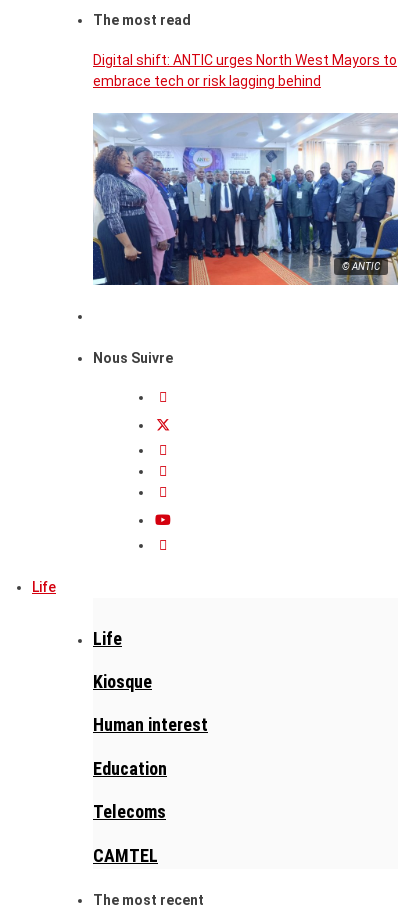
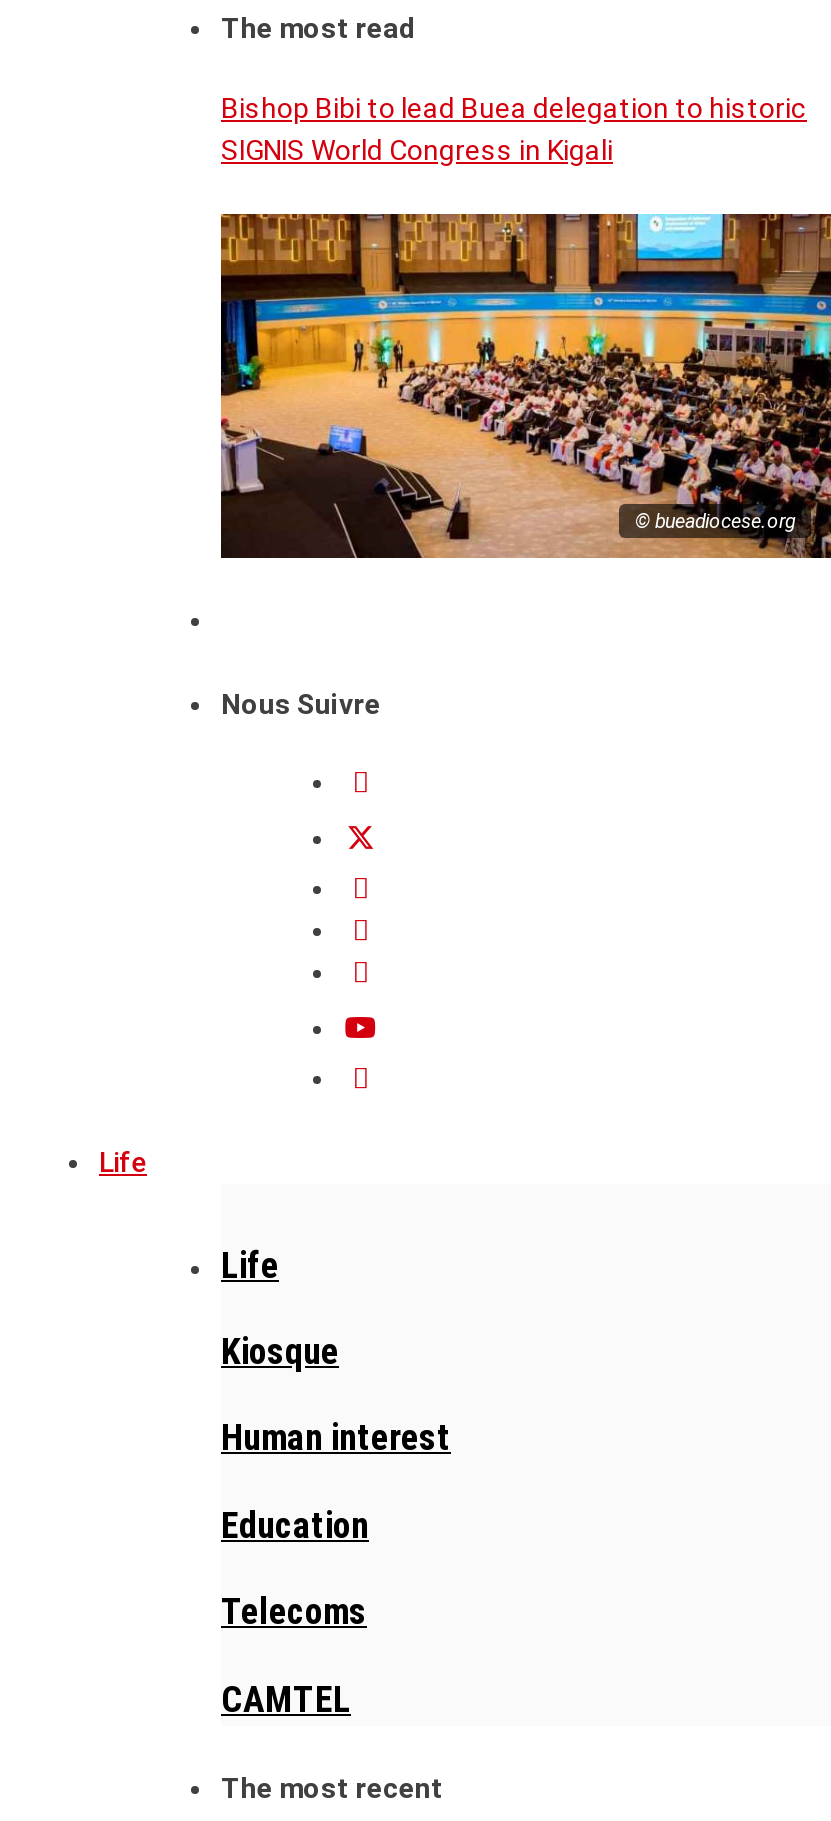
- Digital shift: ANTIC urges North West Mayors to
- embrace tech or risk lagging behind
+ Bishop Bibi to lead Buea delegation to historic
+ SIGNIS World Congress in Kigali

- [image]
- © ANTIC
+ [image]
+ © bueadiocese.org
